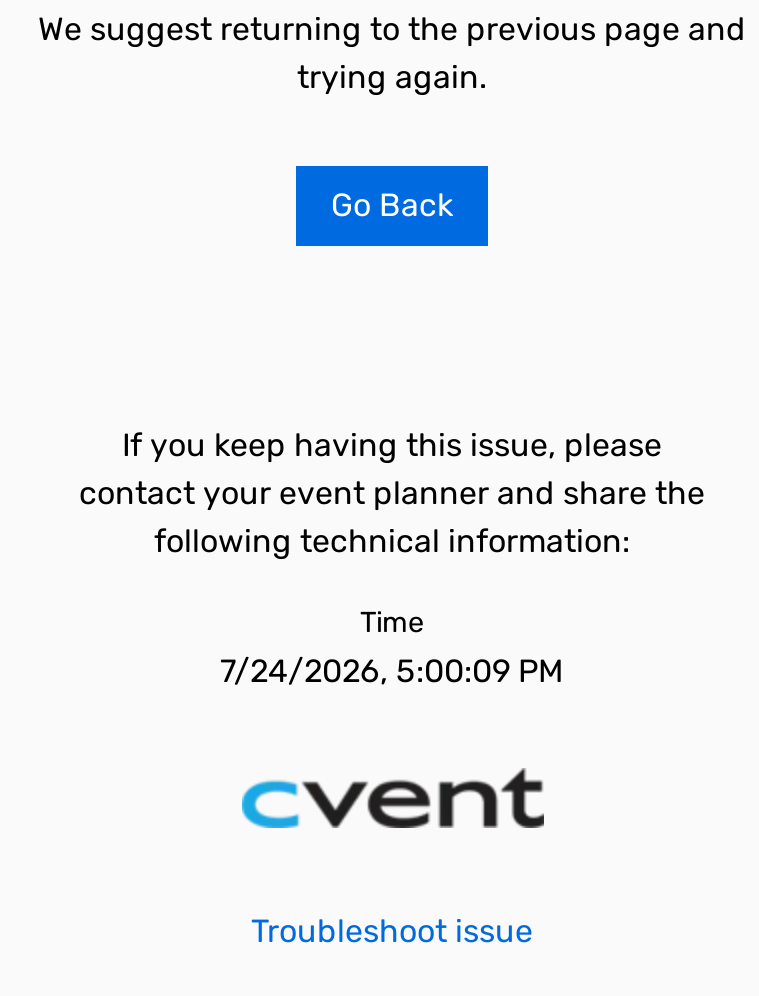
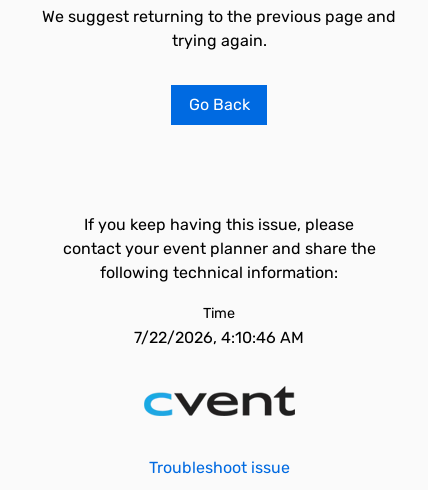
- 7/24/2026, 5:00:09 PM
+ 7/22/2026, 4:10:46 AM
